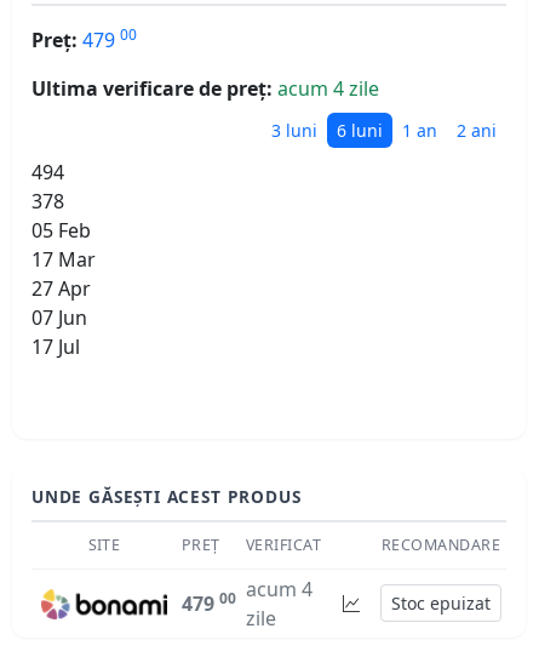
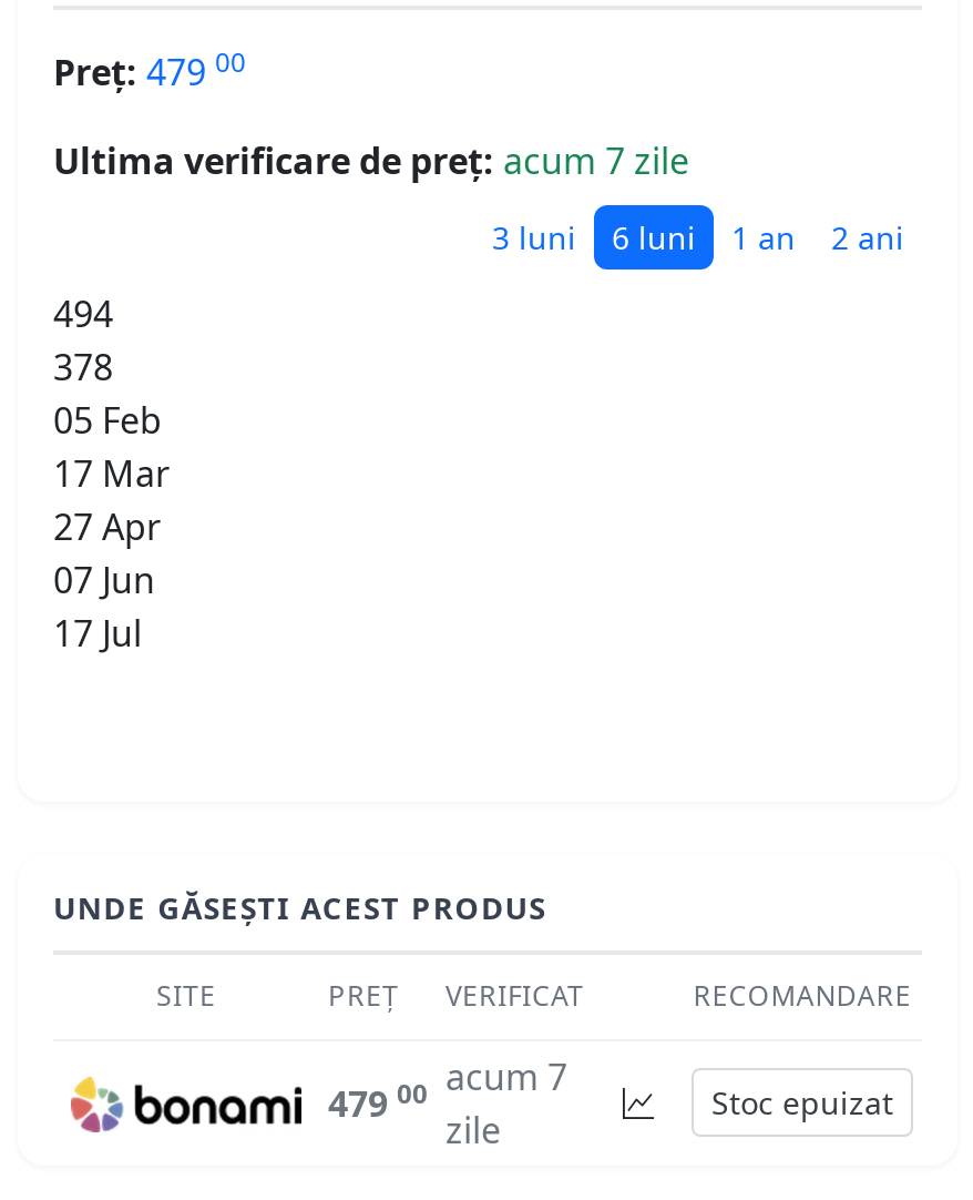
- Ultima verificare de preț: acum 4 zile
+ Ultima verificare de preț: acum 7 zile

- 479 00 acum 4
+ 479 00 acum 7
